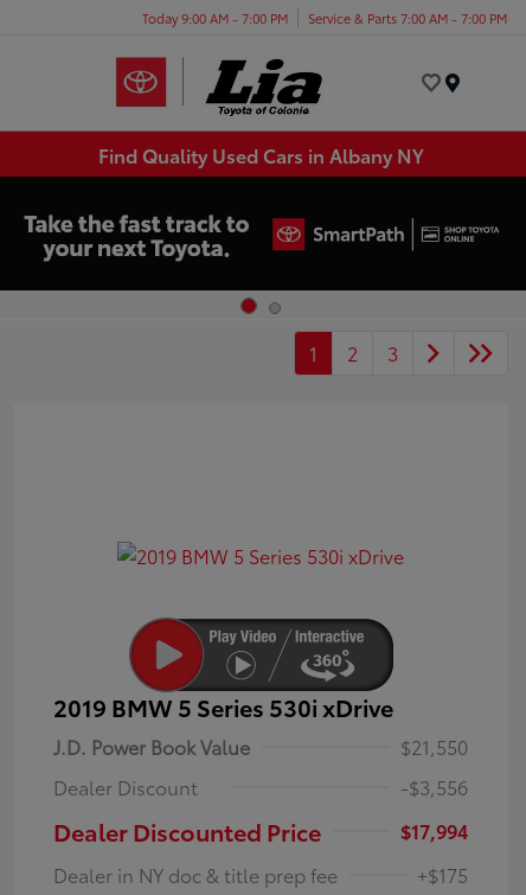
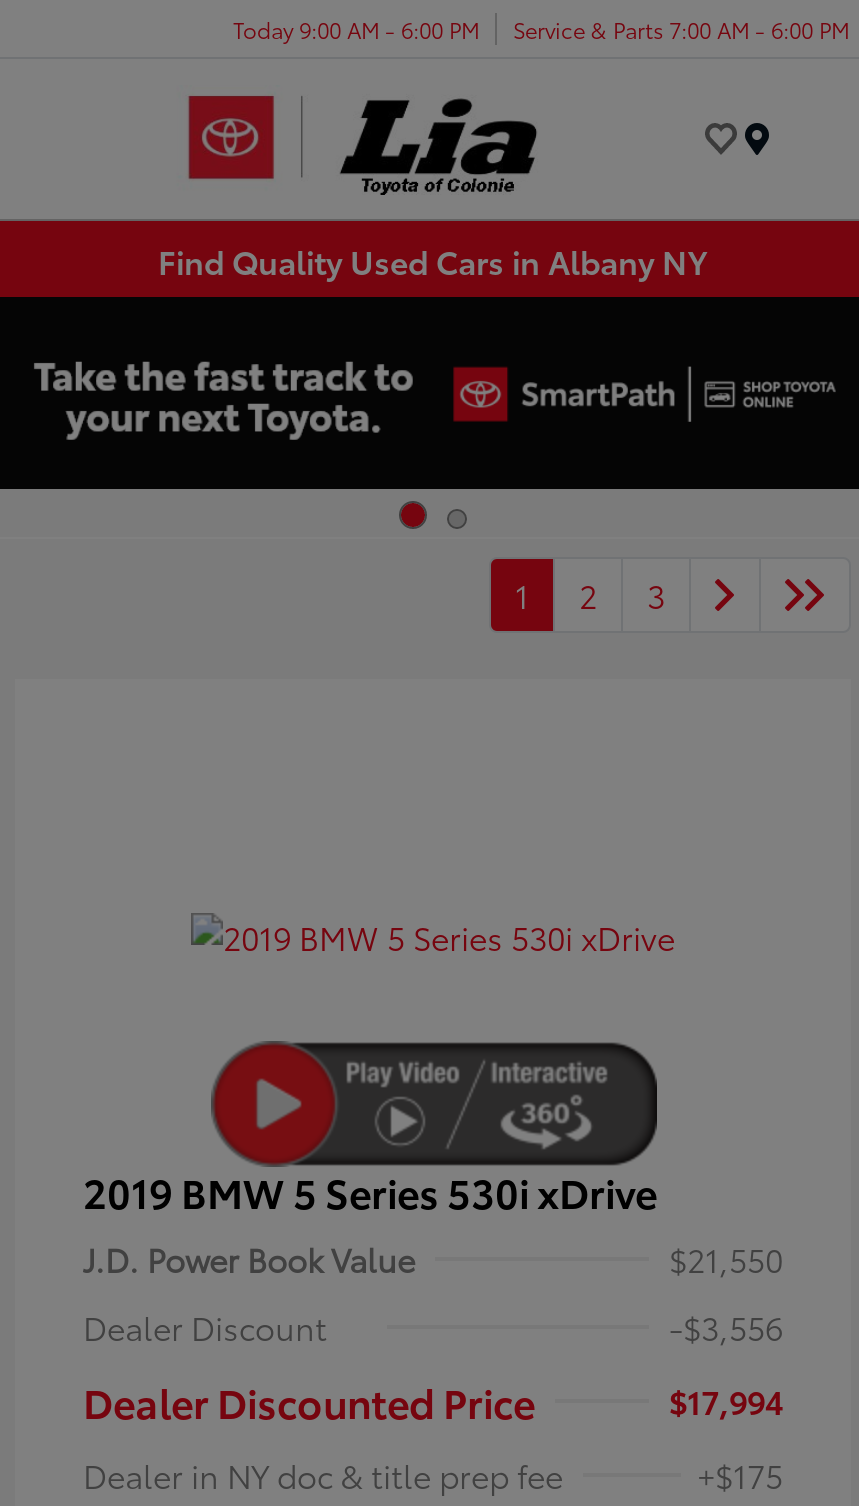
- Today 9:00 AM - 7:00 PM
+ Today 9:00 AM - 6:00 PM

- Service & Parts 7:00 AM - 7:00 PM
+ Service & Parts 7:00 AM - 6:00 PM
